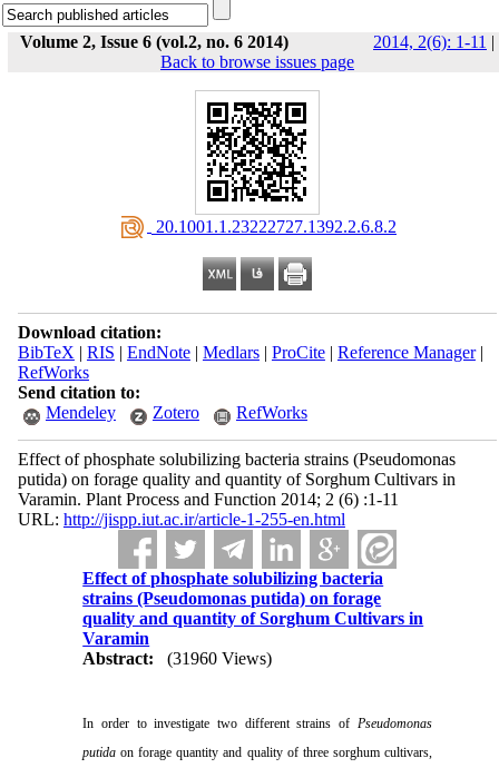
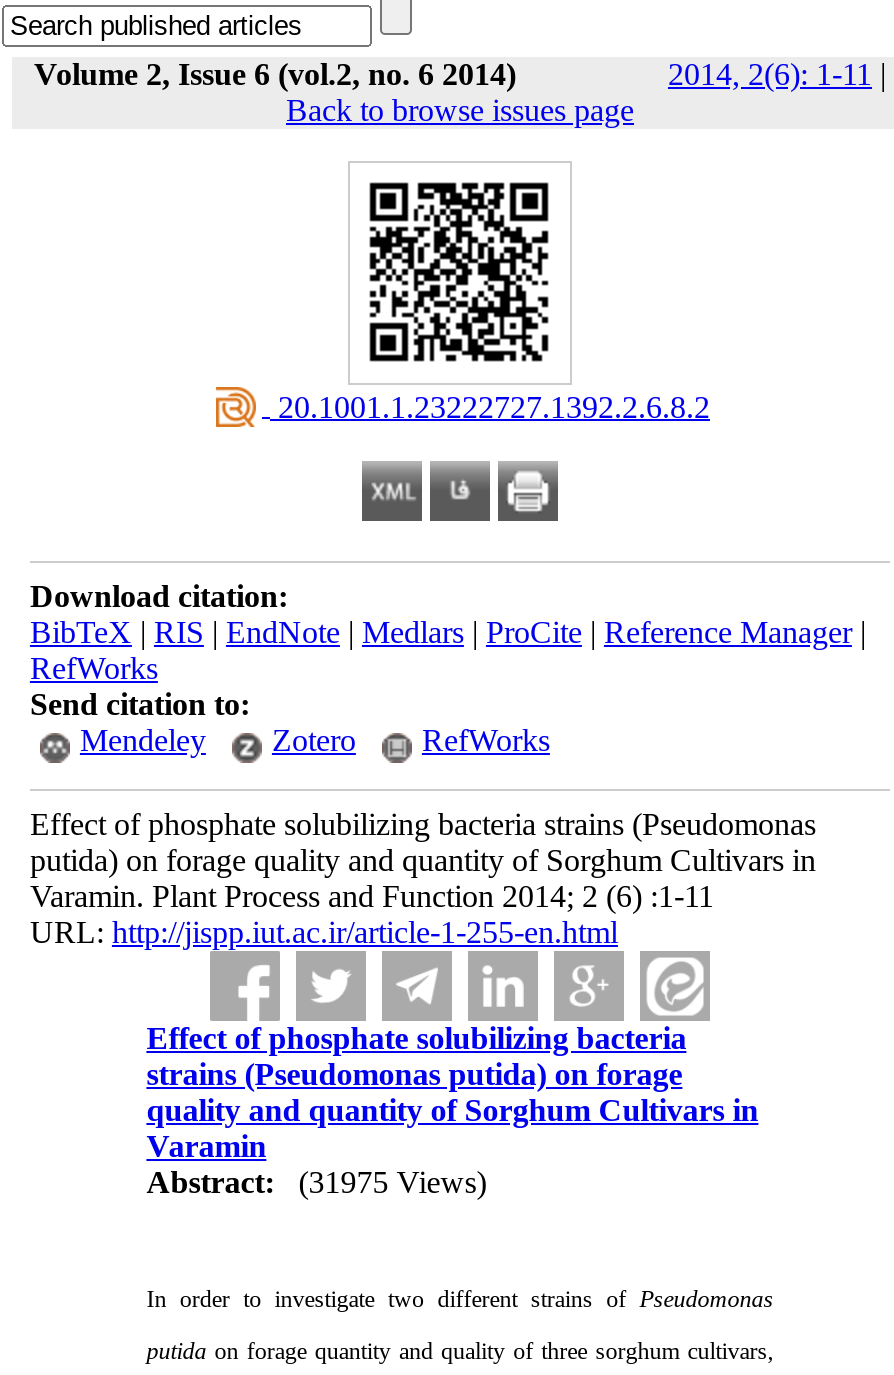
- Abstract: (31960 Views)
+ Abstract: (31975 Views)
